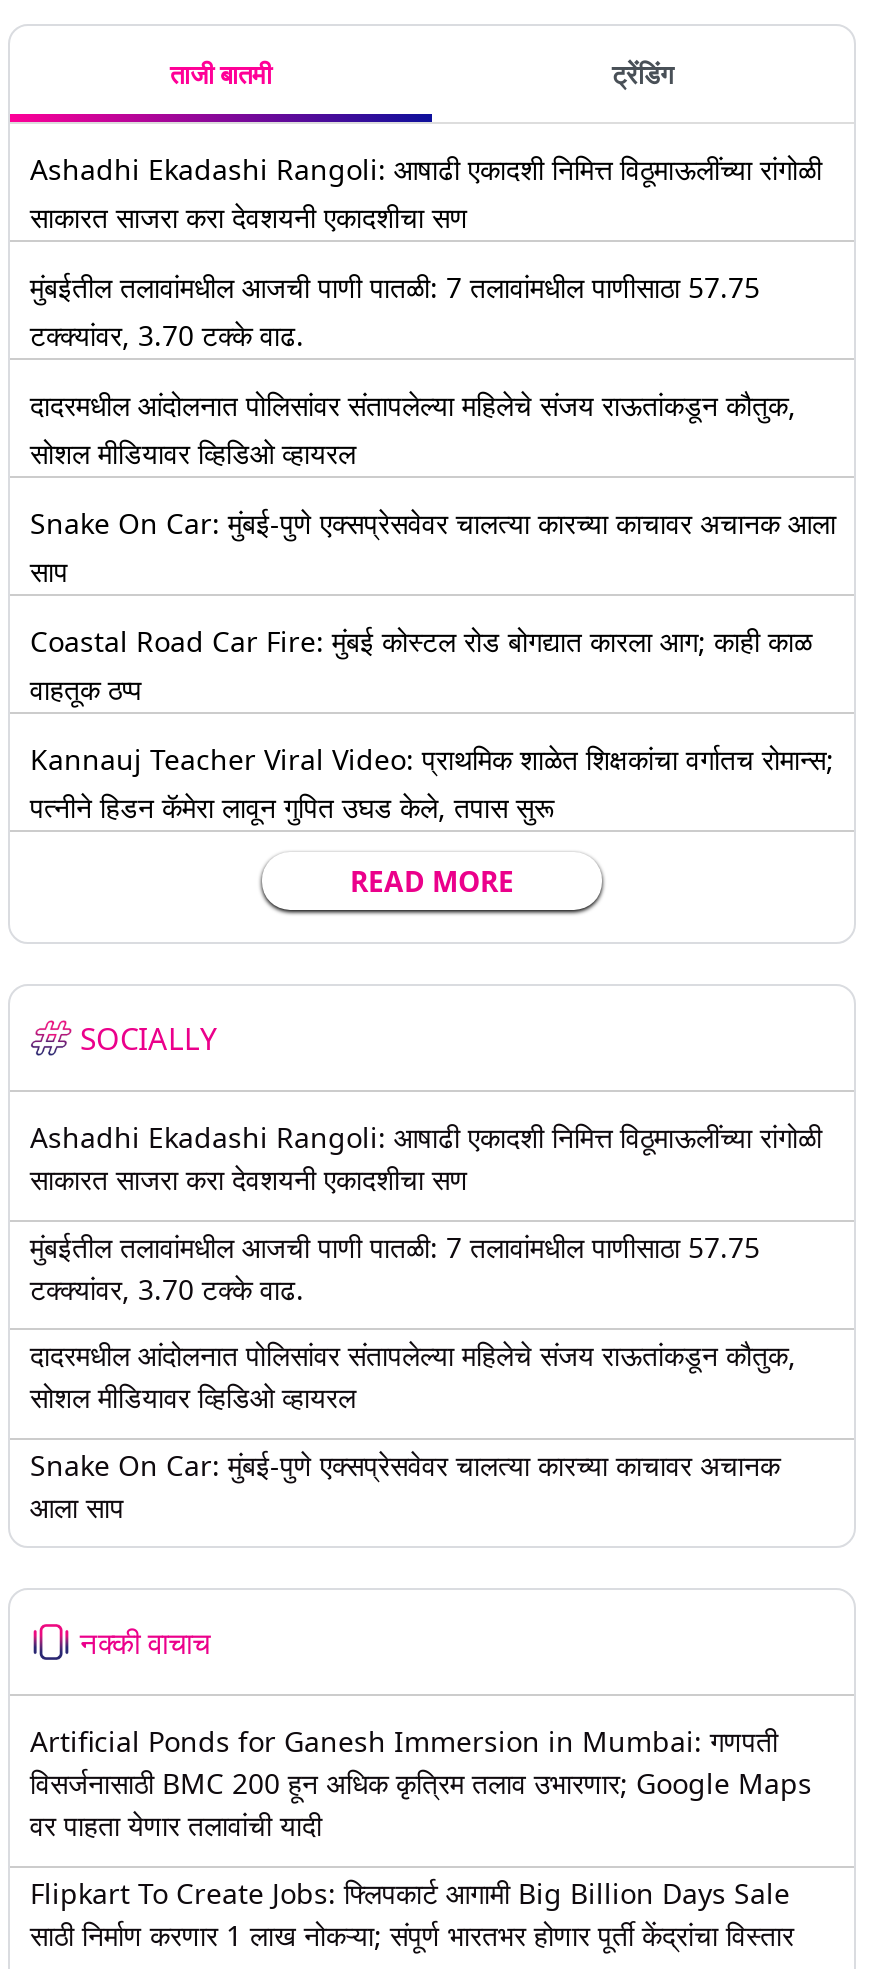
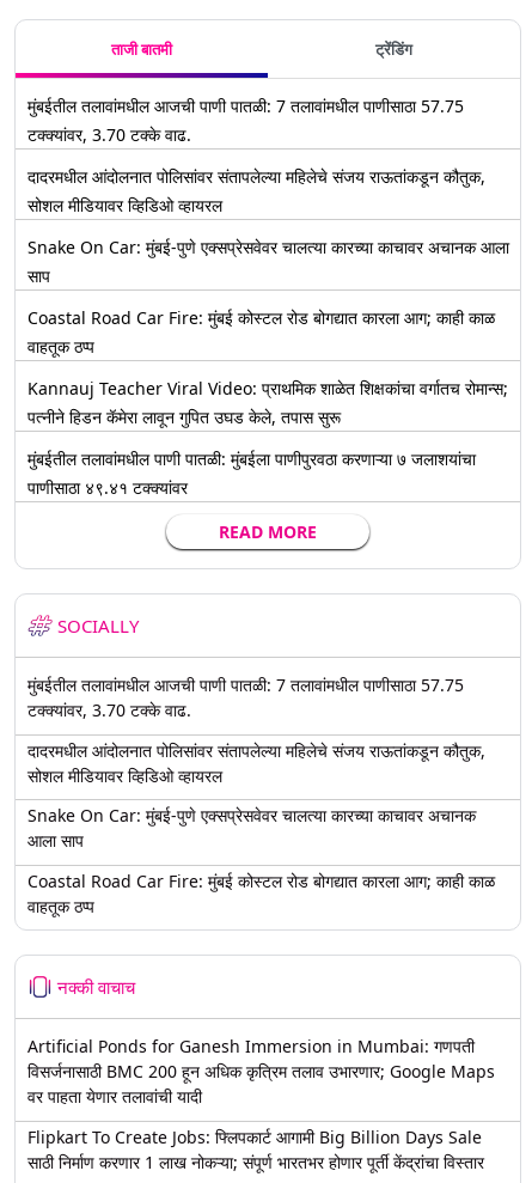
- Ashadhi Ekadashi Rangoli: आषाढी एकादशी निमित्त विठूमाऊलींच्या रांगोळी
- साकारत साजरा करा देवशयनी एकादशीचा सण

moved up: मुंबईतील तलावांमधील आजची पाणी पातळी: 7 तलावांमधील पाणीसाठा 57.75 | टक्क्यांवर, 3.70 टक्के वाढ. | दादरमधील आंदोलनात पोलिसांवर संतापलेल्या महिलेचे संजय राऊतांकडून कौतुक, | ... | Kannauj Teacher Viral Video: प्राथमिक शाळेत शिक्षकांचा वर्गातच रोमान्स; | पत्नीने हिडन कॅमेरा लावून गुपित उघड केले, तपास सुरू

+ मुंबईतील तलावांमधील पाणी पातळी: मुंबईला पाणीपुरवठा करणाऱ्या ७ जलाशयांचा
+ पाणीसाठा ४९.४१ टक्क्यांवर

- Ashadhi Ekadashi Rangoli: आषाढी एकादशी निमित्त विठूमाऊलींच्या रांगोळी
- साकारत साजरा करा देवशयनी एकादशीचा सण

moved up: मुंबईतील तलावांमधील आजची पाणी पातळी: 7 तलावांमधील पाणीसाठा 57.75 | टक्क्यांवर, 3.70 टक्के वाढ. | दादरमधील आंदोलनात पोलिसांवर संतापलेल्या महिलेचे संजय राऊतांकडून कौतुक, | सोशल मीडियावर व्हिडिओ व्हायरल | Snake On Car: मुंबई-पुणे एक्सप्रेसवेवर चालत्या कारच्या काचावर अचानक | आला साप

+ Coastal Road Car Fire: मुंबई कोस्टल रोड बोगद्यात कारला आग; काही काळ
+ वाहतूक ठप्प
